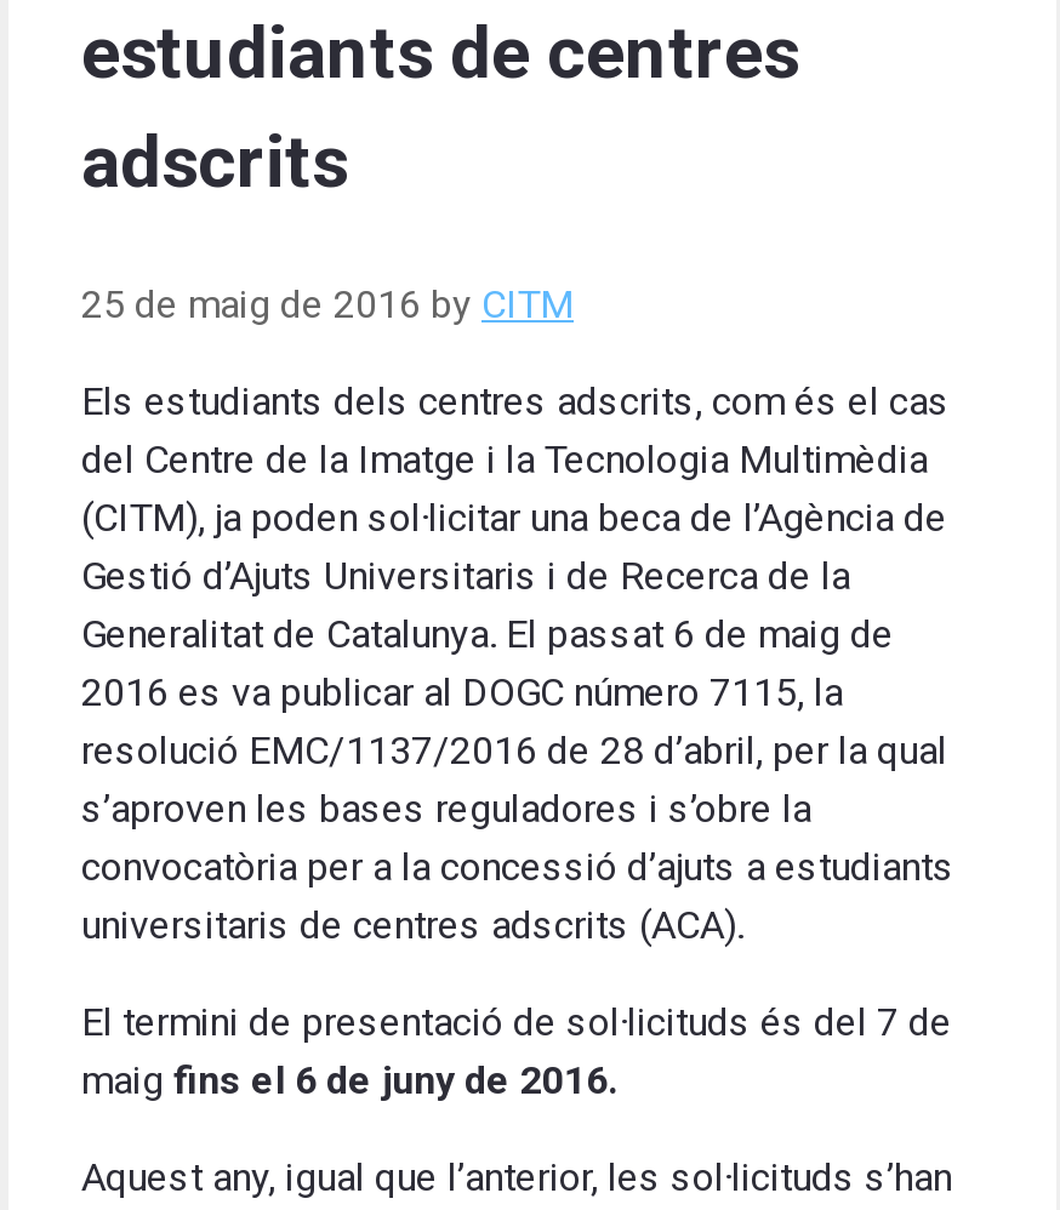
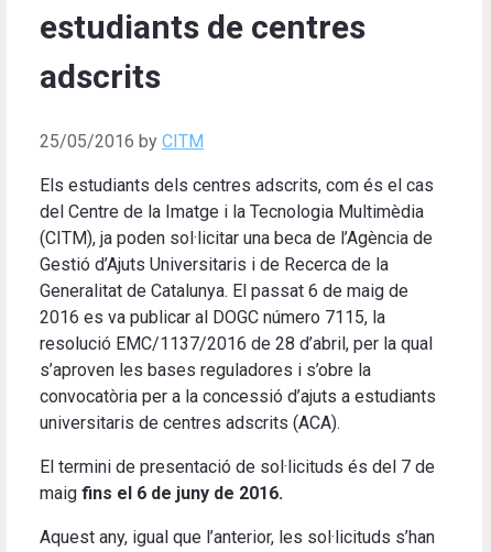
- 25 de maig de 2016 by CITM
+ 25/05/2016 by CITM
